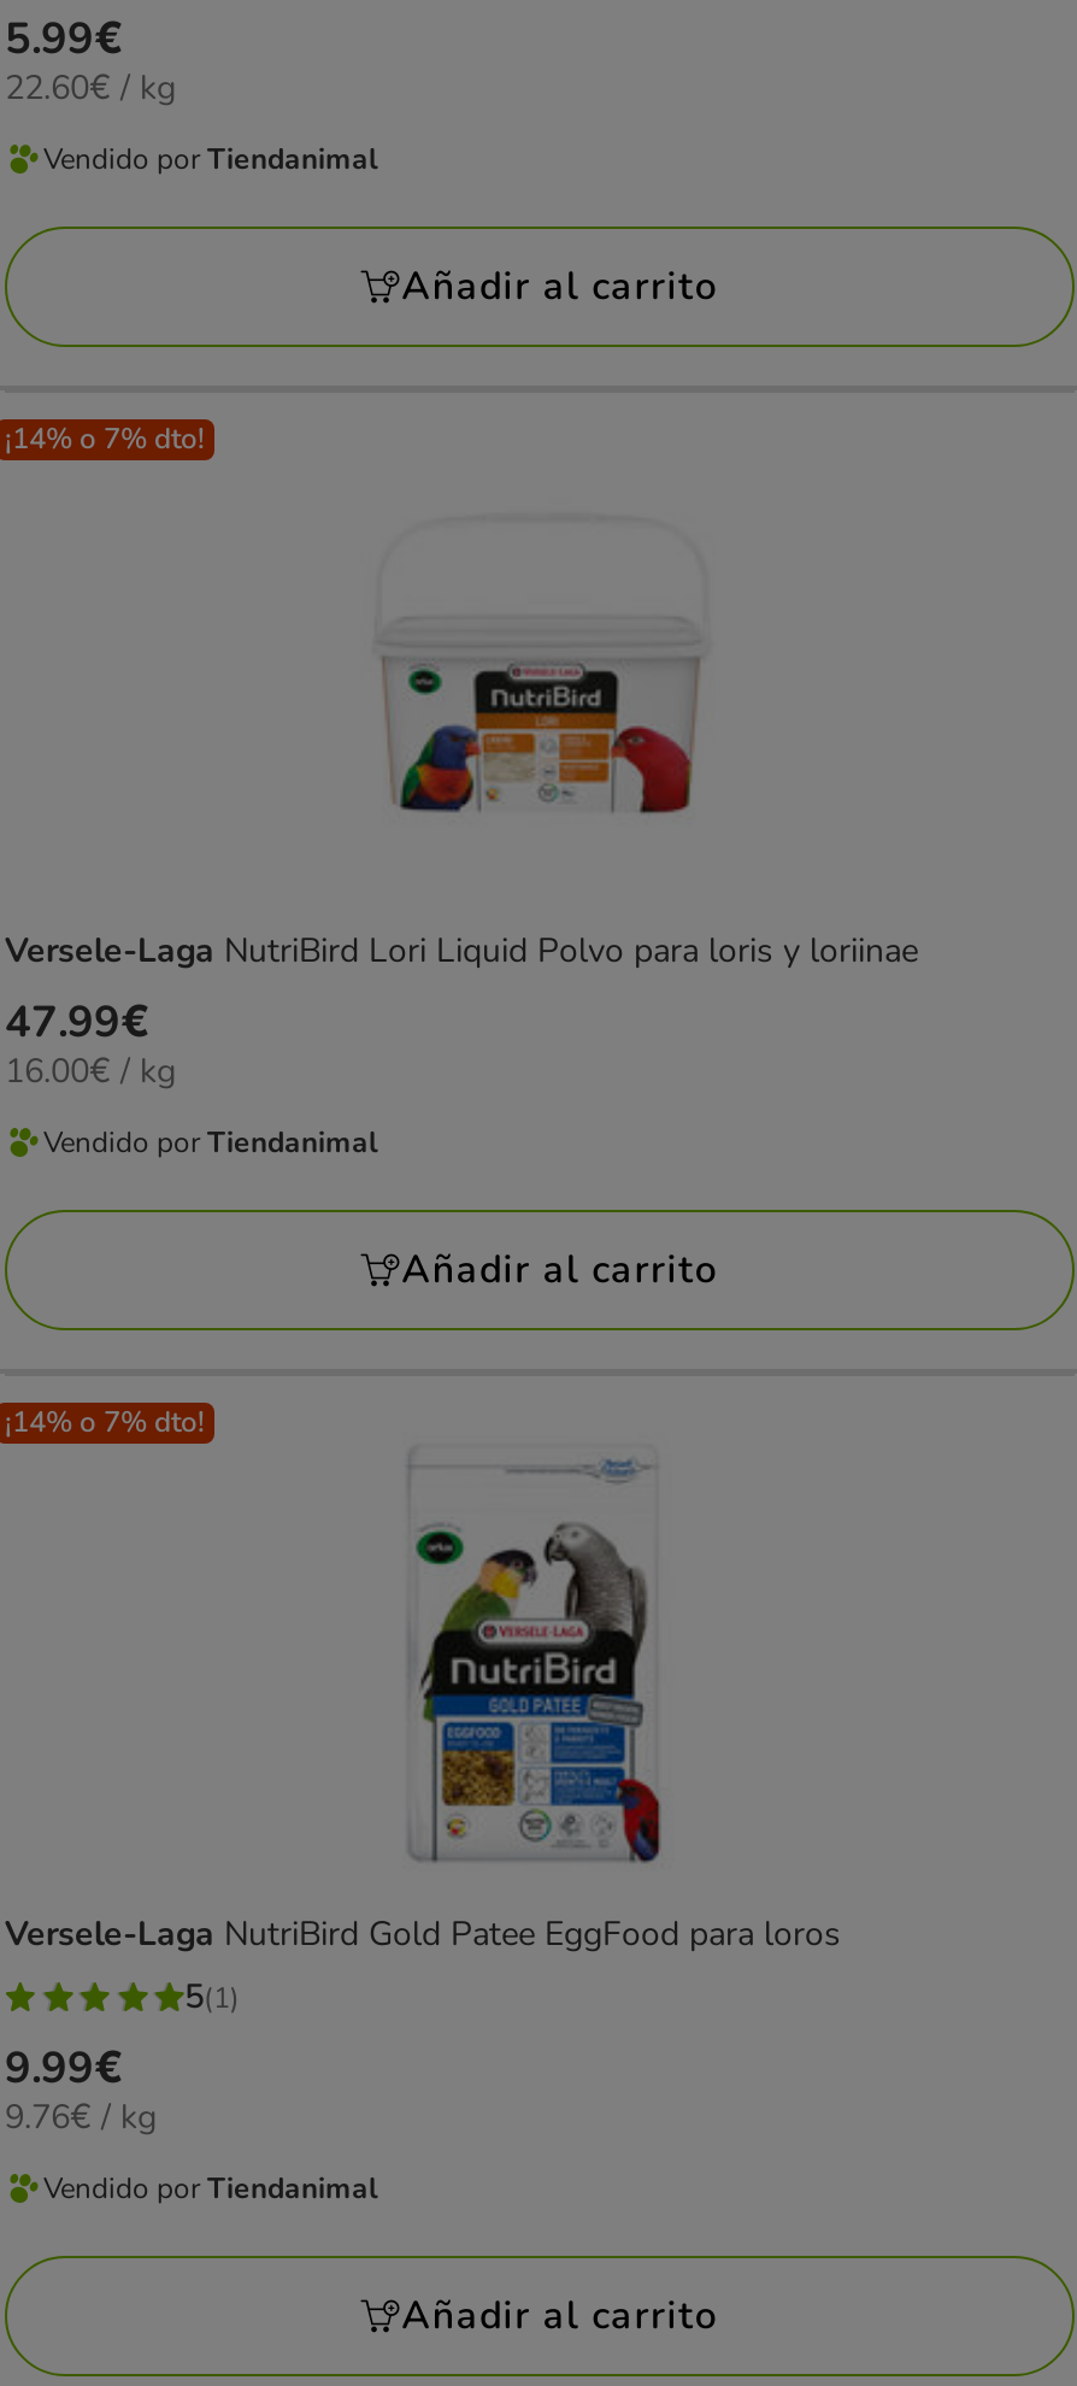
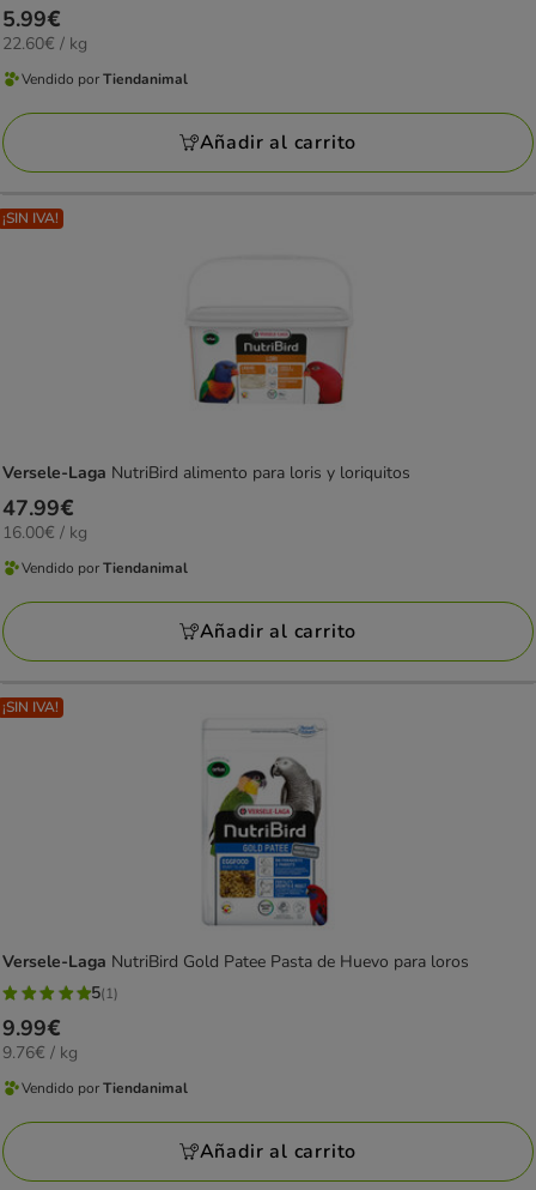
- ¡14% o 7% dto!
+ ¡SIN IVA!

- Versele-Laga NutriBird Lori Liquid Polvo para loris y loriinae
+ Versele-Laga NutriBird alimento para loris y loriquitos

- ¡14% o 7% dto!
+ ¡SIN IVA!

- Versele-Laga NutriBird Gold Patee EggFood para loros
+ Versele-Laga NutriBird Gold Patee Pasta de Huevo para loros
